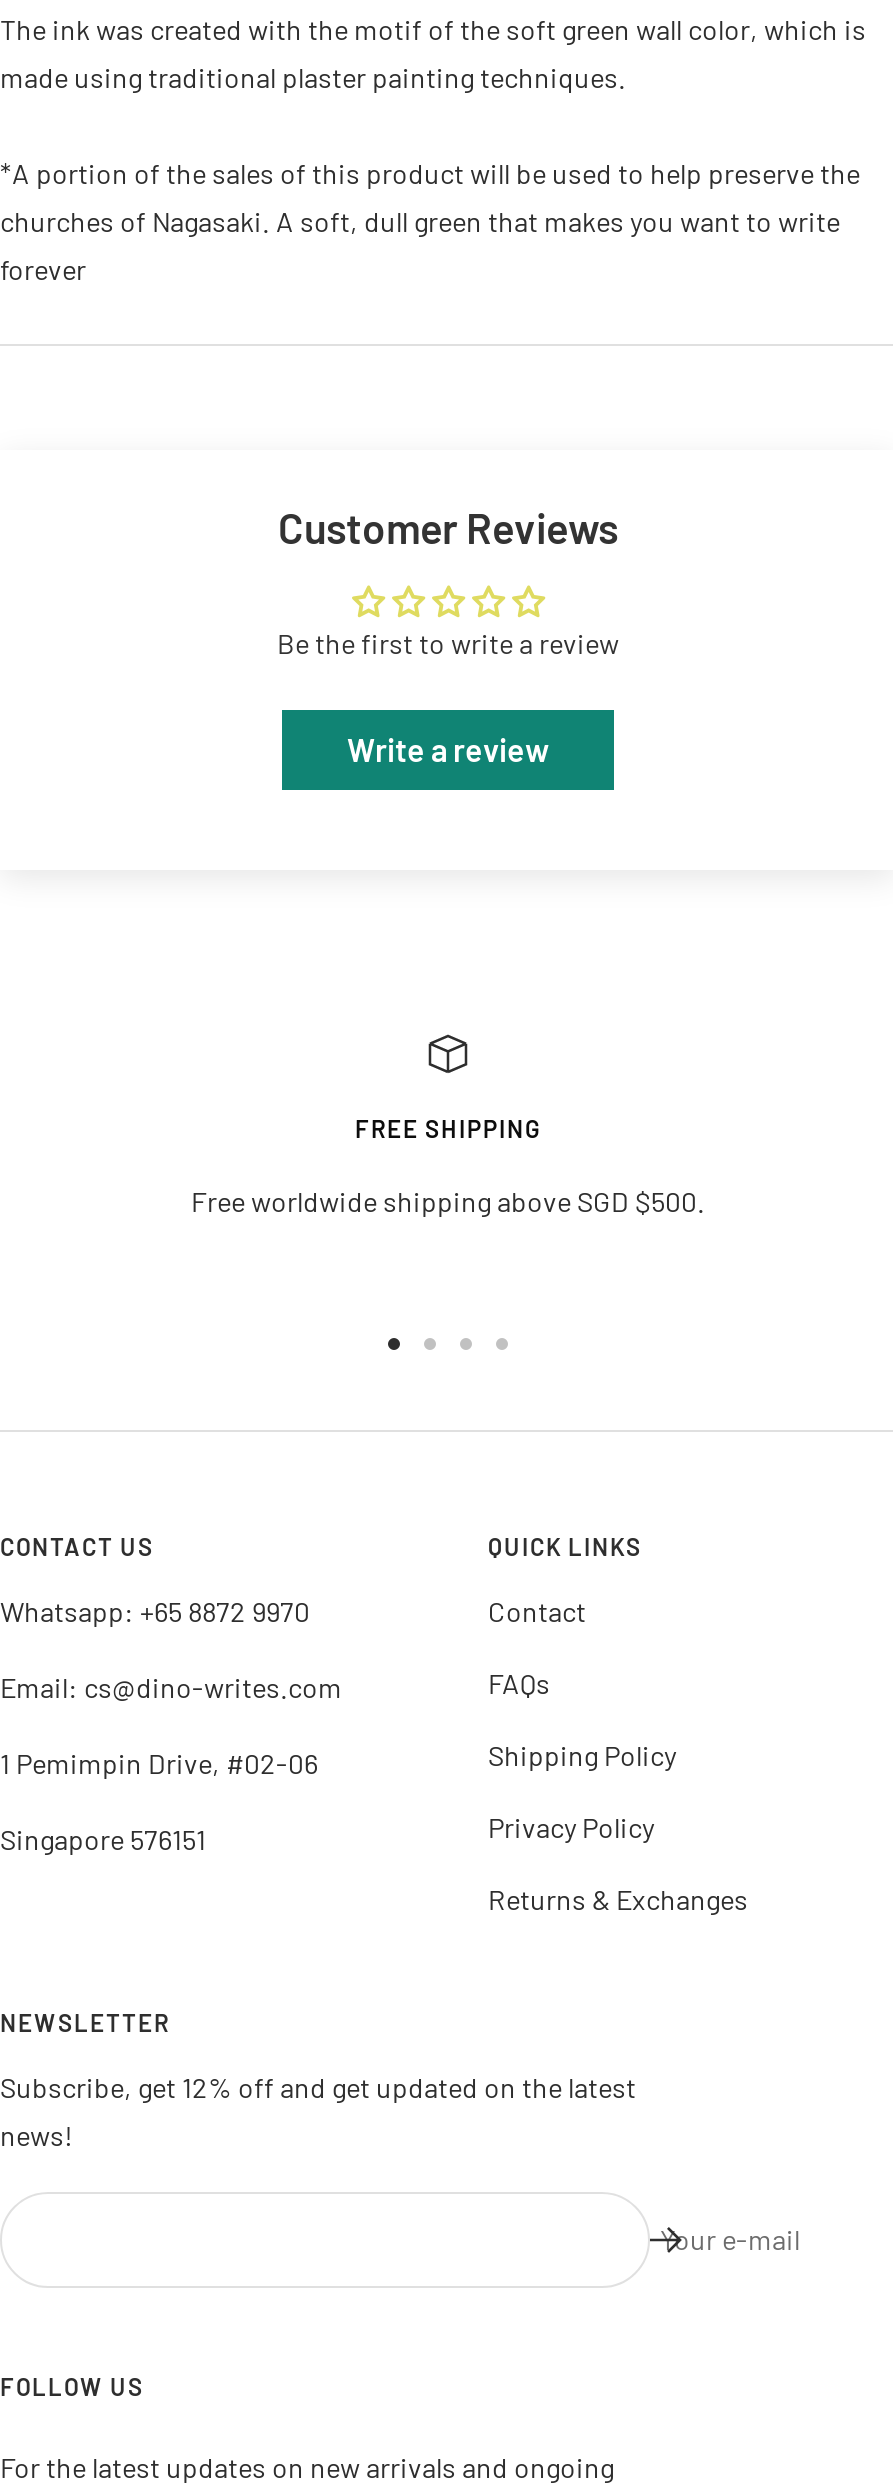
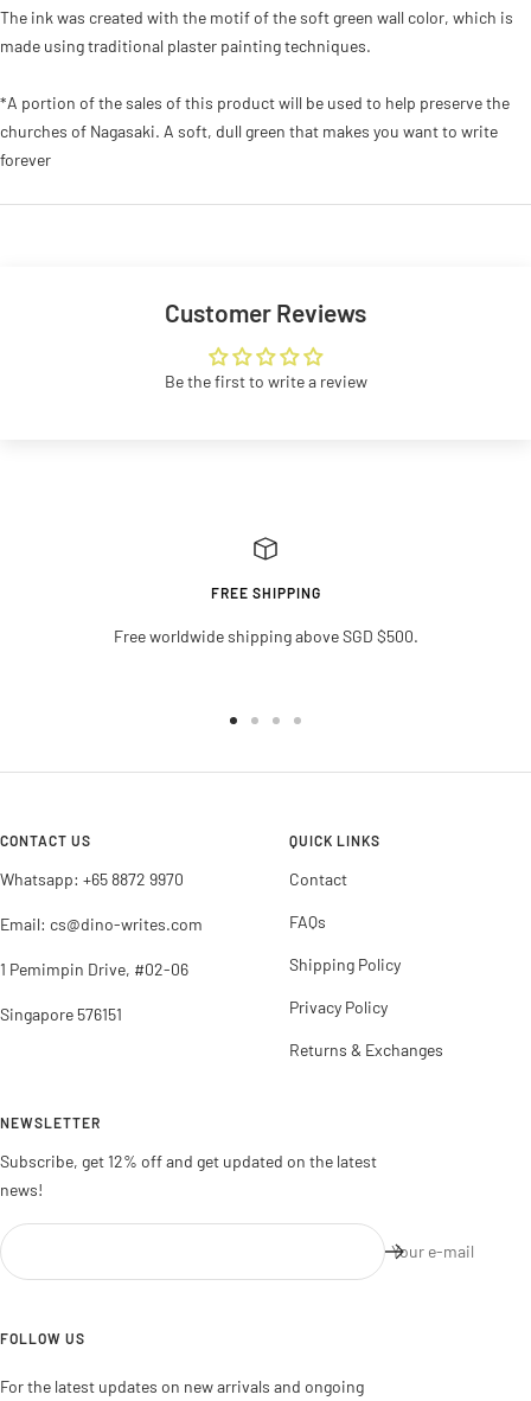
- Write a review
